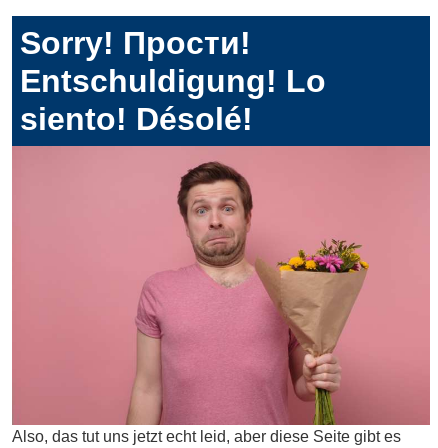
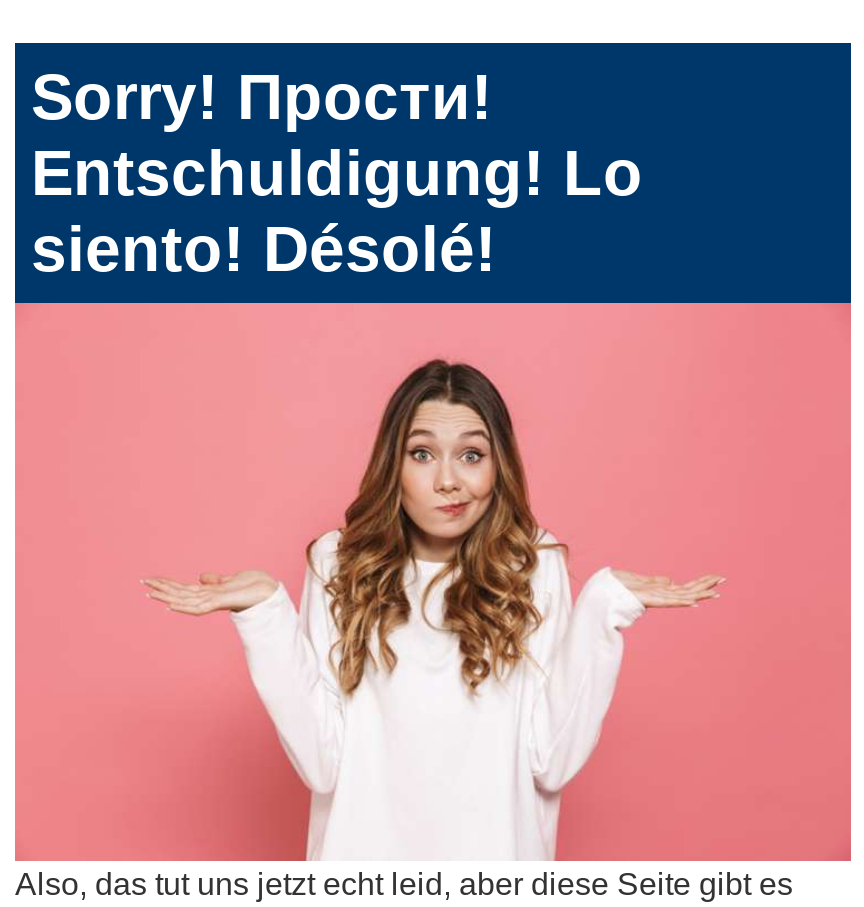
- [image]
+ [image]
